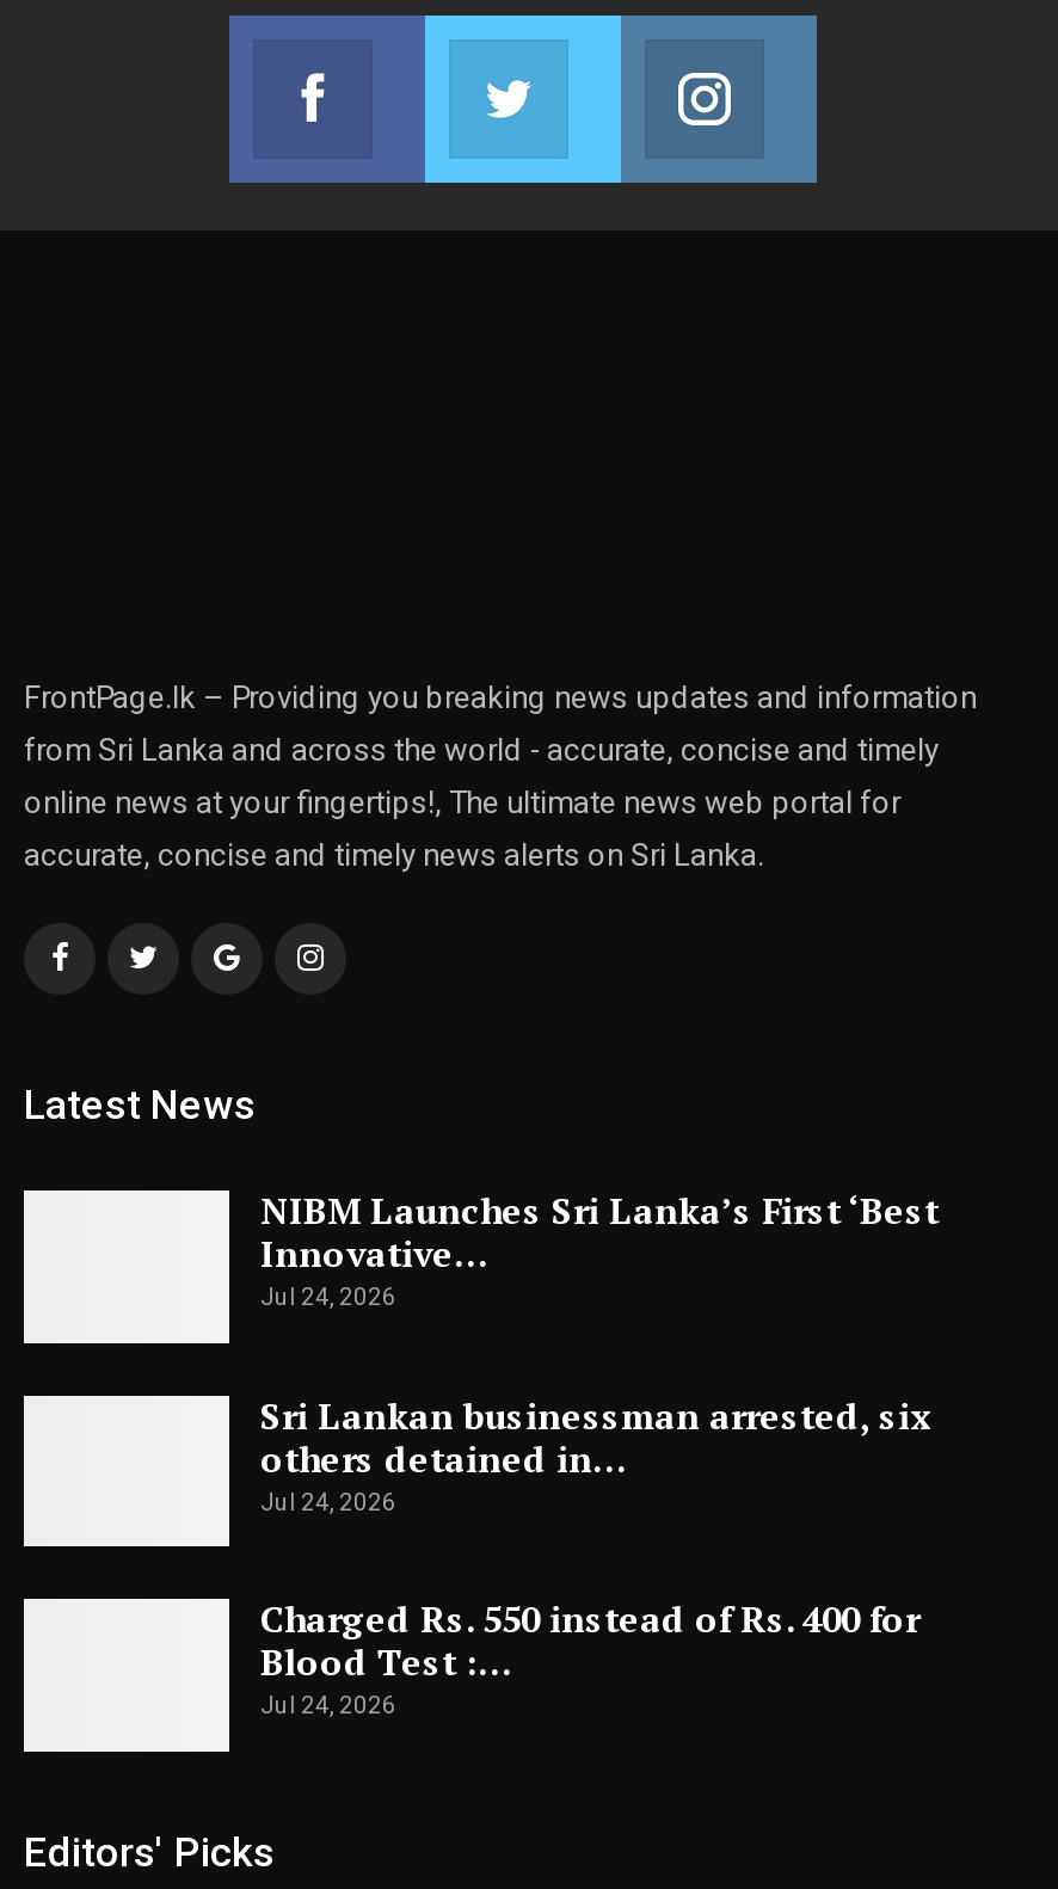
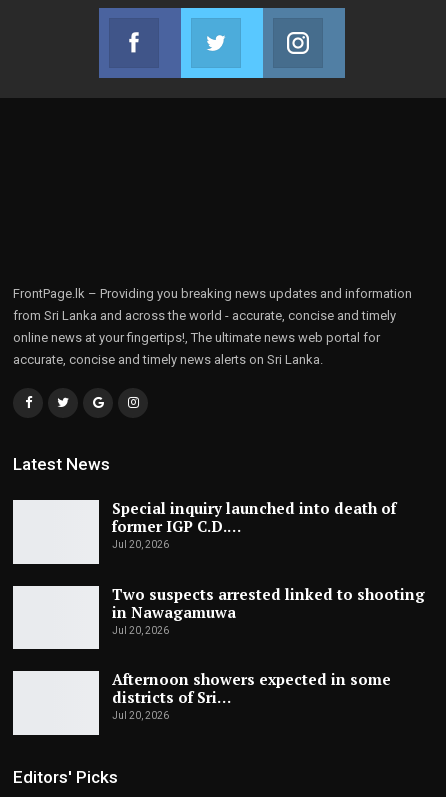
- NIBM Launches Sri Lanka’s First ‘Best
- Innovative…
- Jul 24, 2026
+ Special inquiry launched into death of
+ former IGP C.D.…
+ Jul 20, 2026

- Sri Lankan businessman arrested, six
- others detained in…
- Jul 24, 2026
+ Two suspects arrested linked to shooting
+ in Nawagamuwa
+ Jul 20, 2026

- Charged Rs. 550 instead of Rs. 400 for
- Blood Test :…
- Jul 24, 2026
+ Afternoon showers expected in some
+ districts of Sri…
+ Jul 20, 2026
